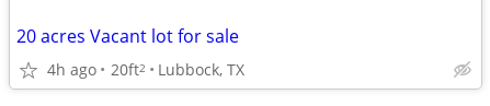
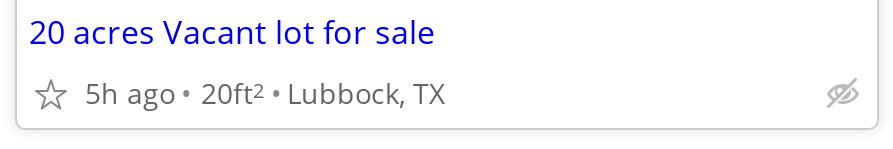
- 4h ago 20ft2 Lubbock, TX
+ 5h ago 20ft2 Lubbock, TX
